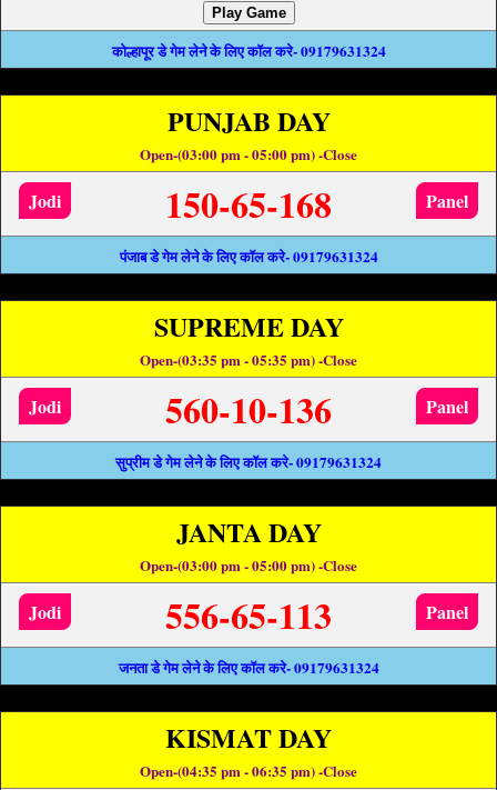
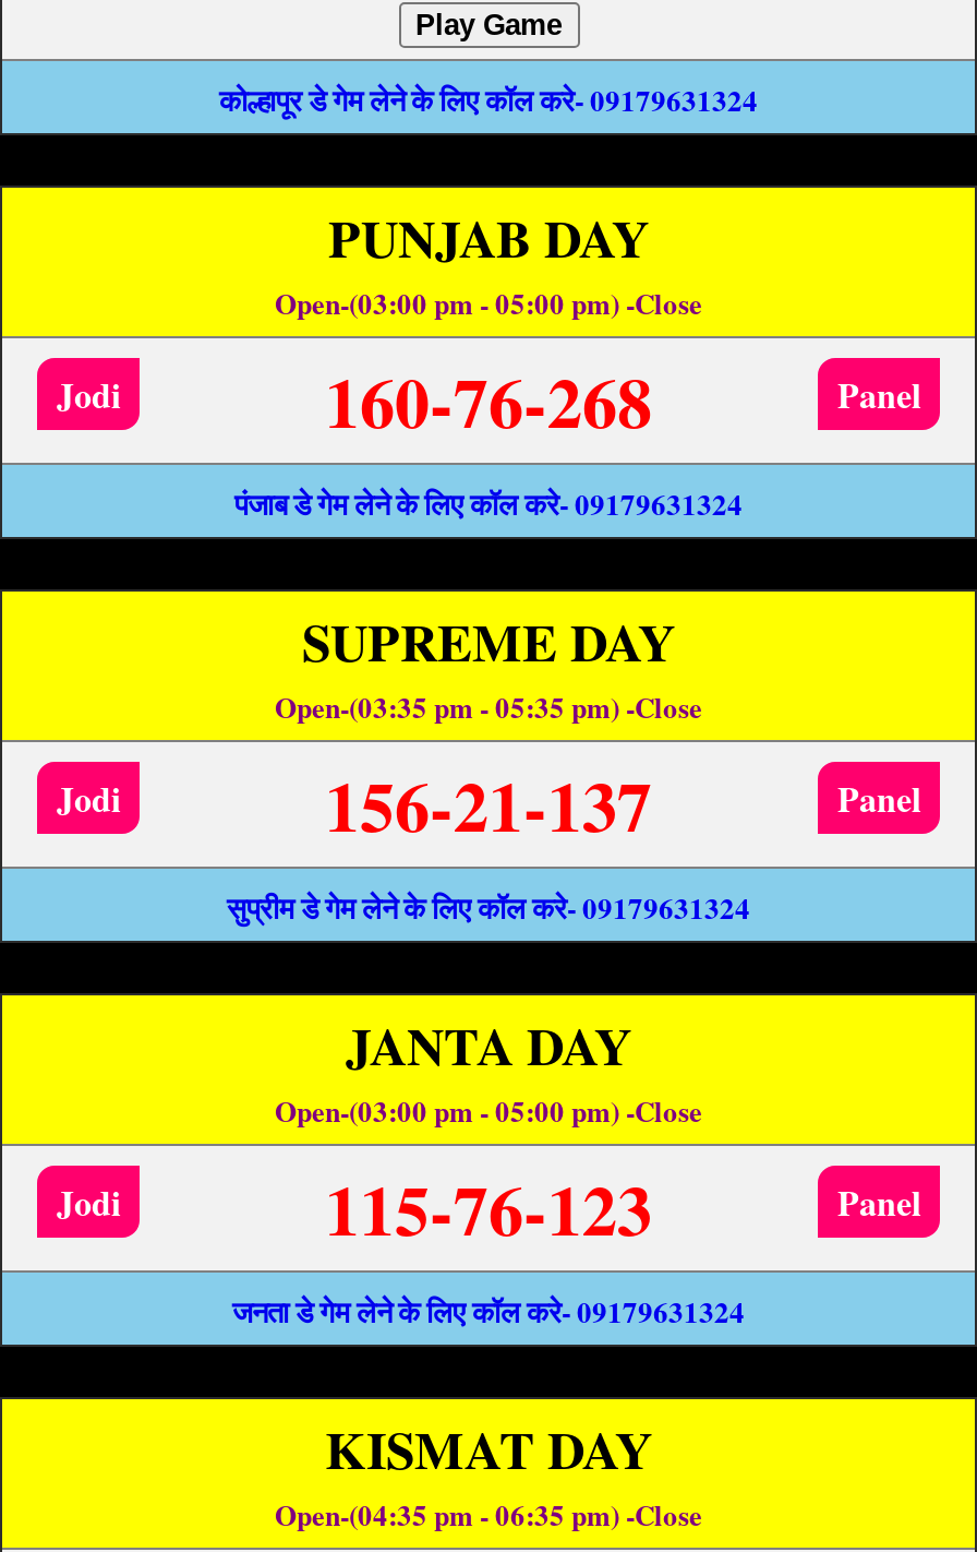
- 150-65-168
+ 160-76-268

- 560-10-136
+ 156-21-137

- 556-65-113
+ 115-76-123
